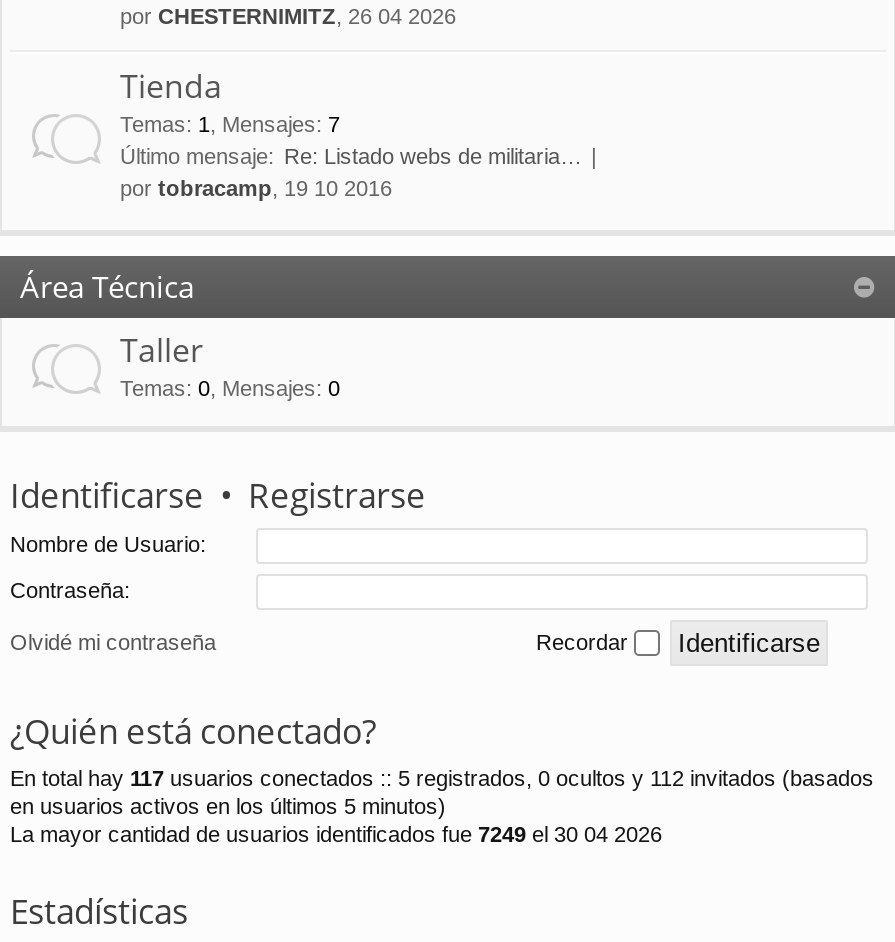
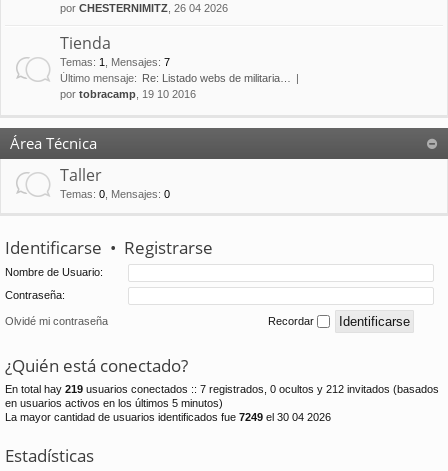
- En total hay 117 usuarios conectados :: 5 registrados, 0 ocultos y 112 invitados (basados
+ En total hay 219 usuarios conectados :: 7 registrados, 0 ocultos y 212 invitados (basados
